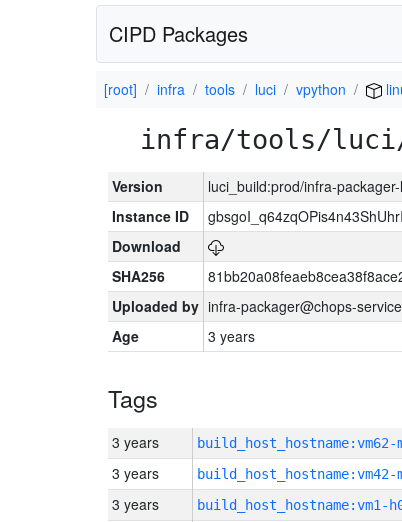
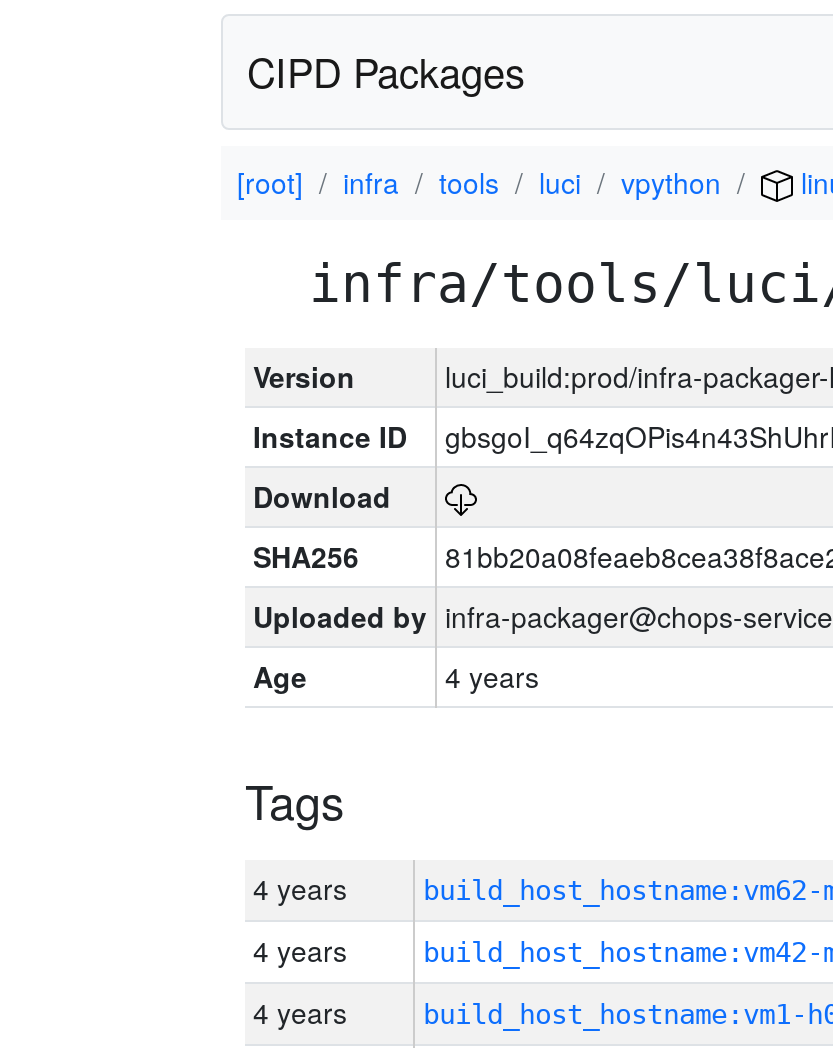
- 3 years
+ 4 years

- 3 years
+ 4 years

- 3 years
+ 4 years

- 3 years
+ 4 years
